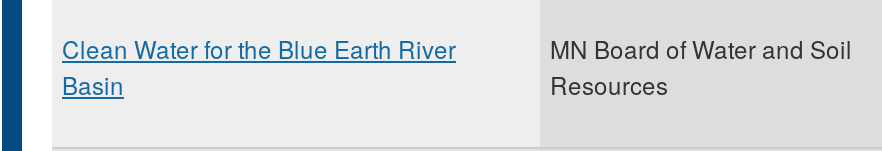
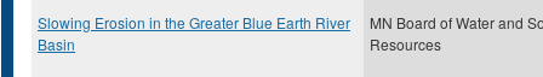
- Clean Water for the Blue Earth River
+ Slowing Erosion in the Greater Blue Earth River
